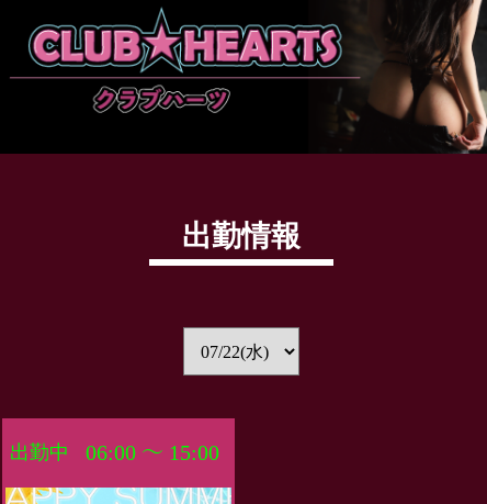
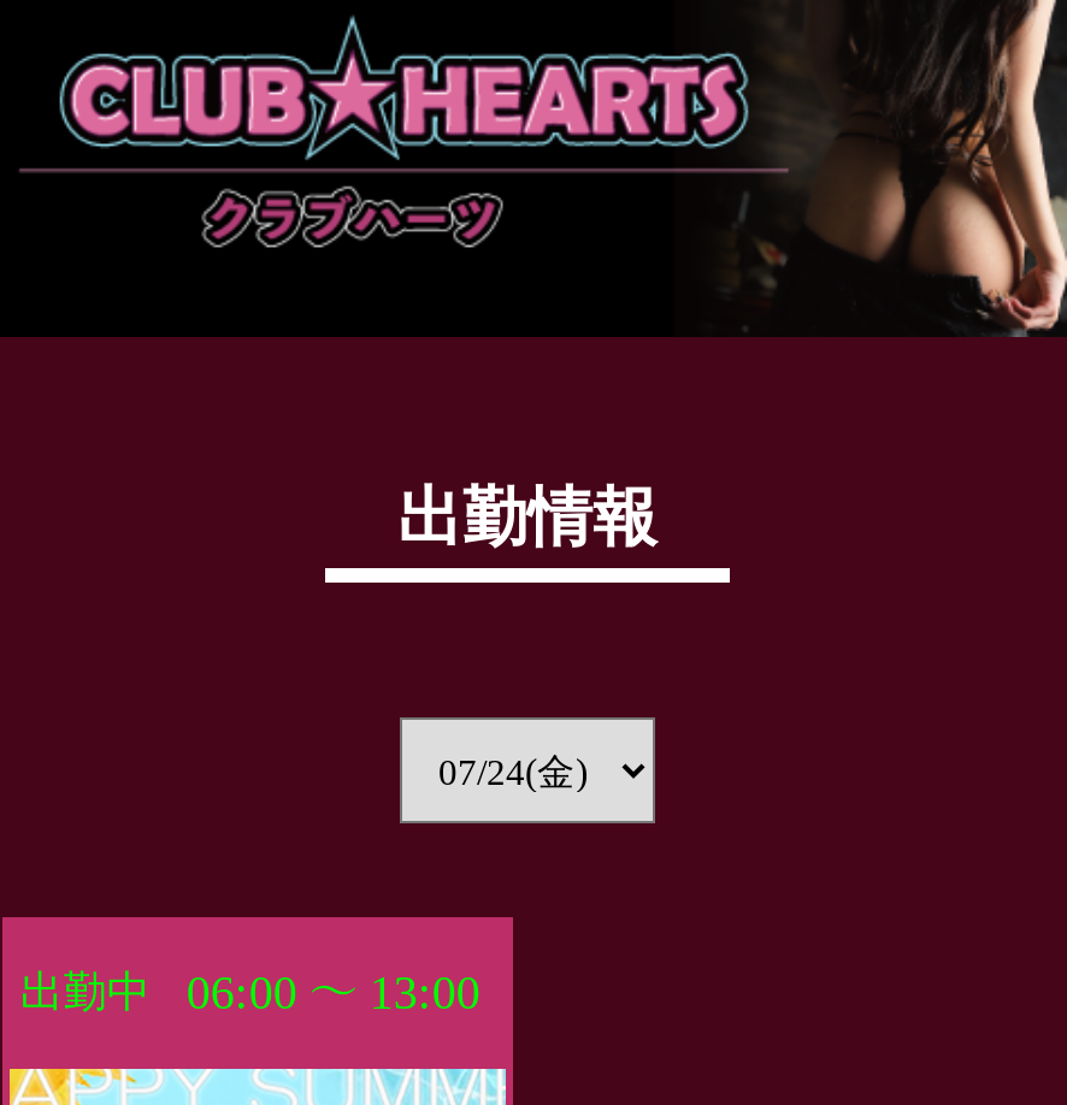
- 出勤中 06:00 ～ 15:00
+ 出勤中 06:00 ～ 13:00
